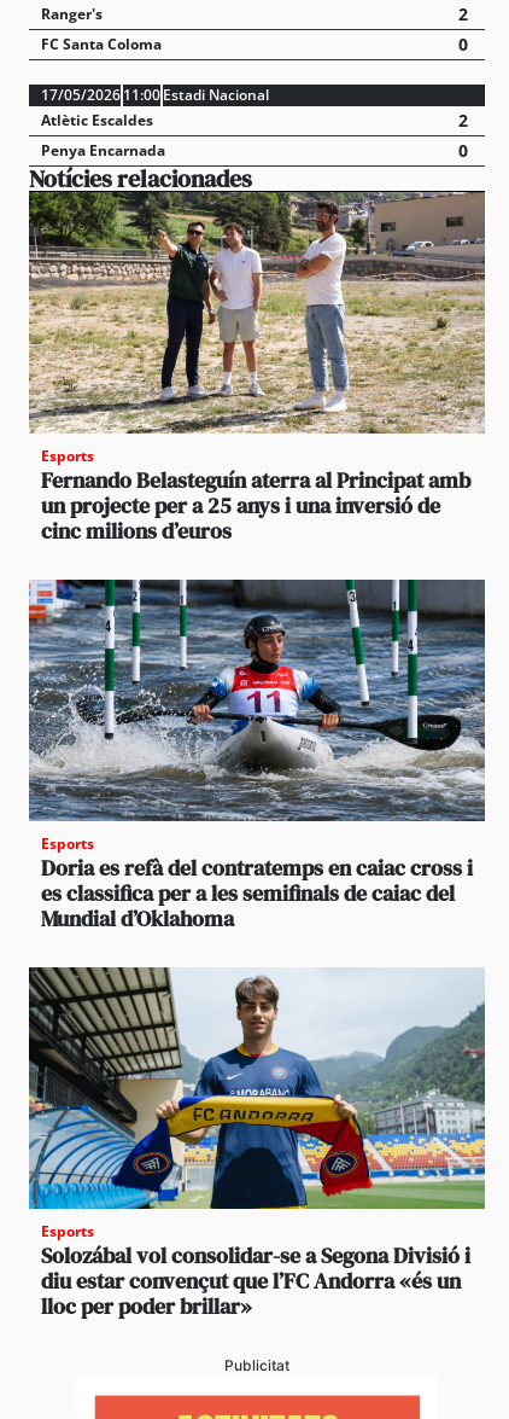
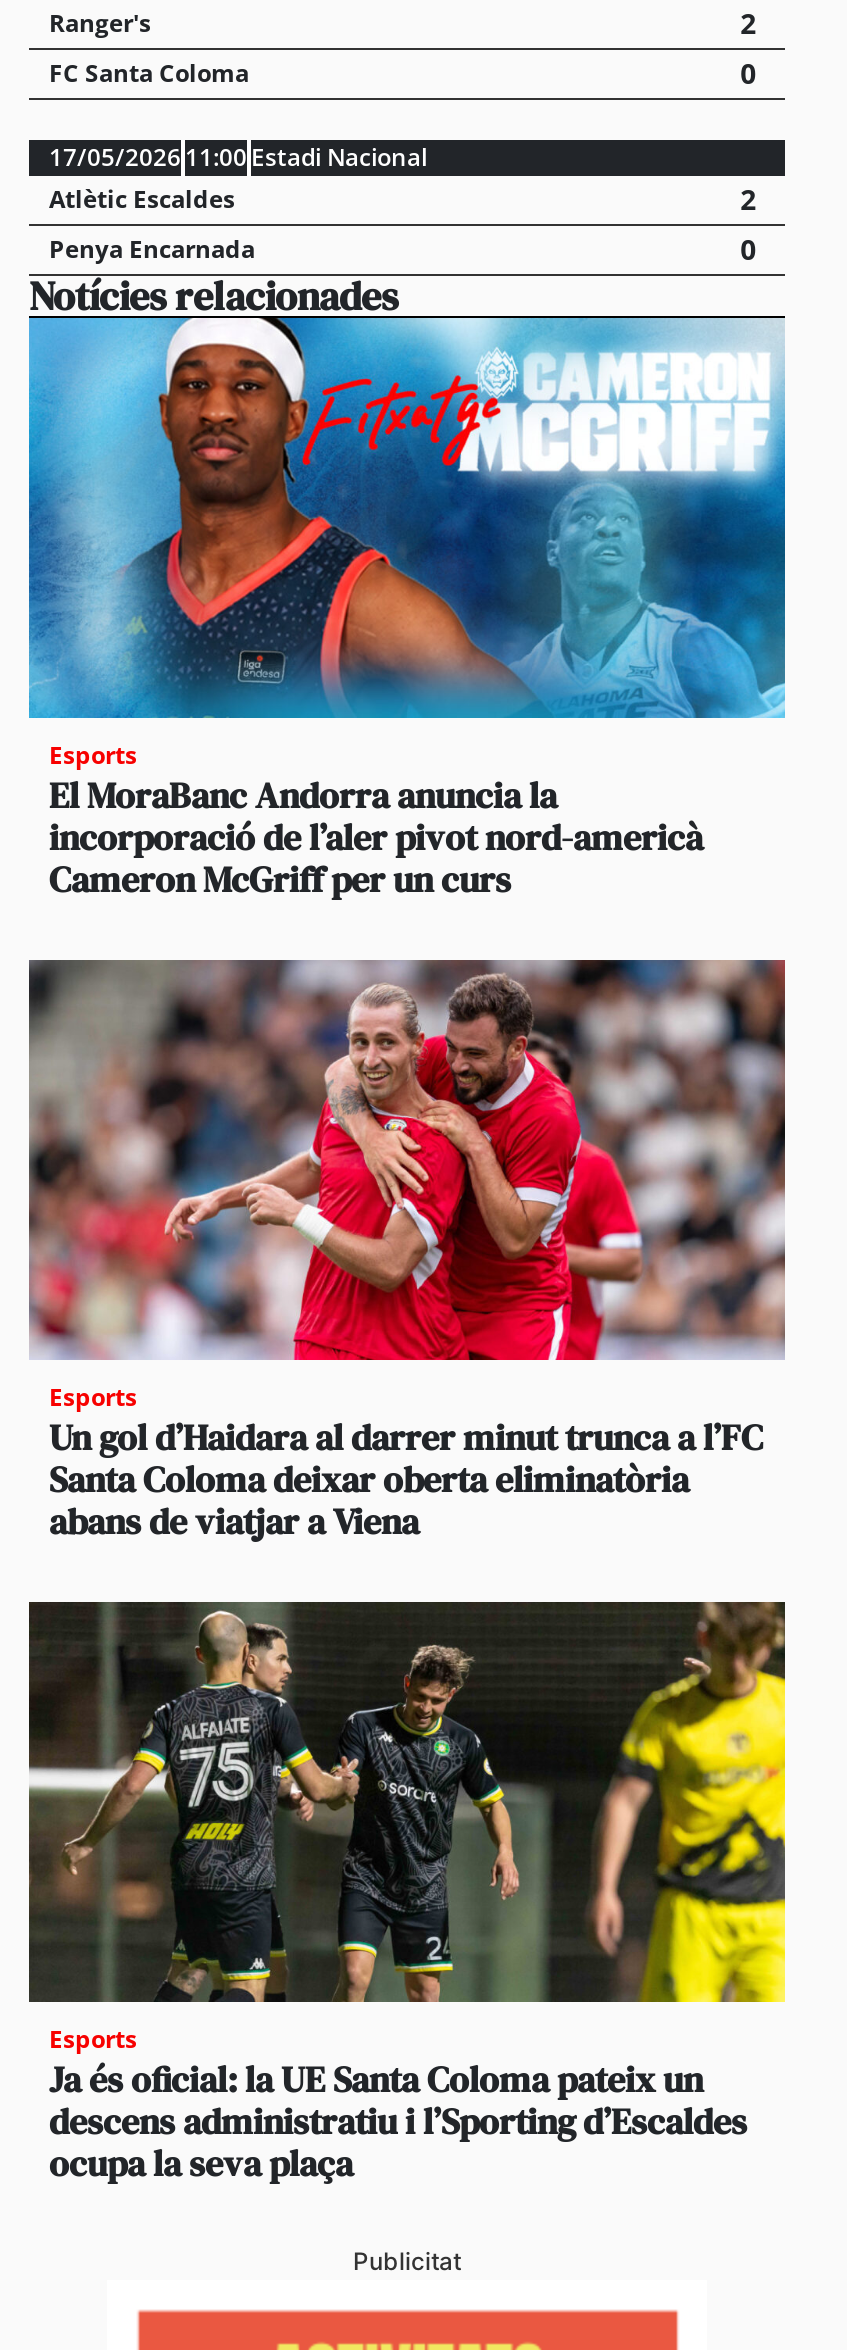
- [image]
- Fernando Belasteguín aterra al Principat amb
- un projecte per a 25 anys i una inversió de
- cinc milions d’euros
+ [image]
+ El MoraBanc Andorra anuncia la
+ incorporació de l’aler pivot nord-americà
+ Cameron McGriff per un curs

- [image]
- Doria es refà del contratemps en caiac cross i
- es classifica per a les semifinals de caiac del
- Mundial d’Oklahoma
+ [image]
+ Un gol d’Haidara al darrer minut trunca a l’FC
+ Santa Coloma deixar oberta eliminatòria
+ abans de viatjar a Viena

- [image]
- Solozábal vol consolidar-se a Segona Divisió i
- diu estar convençut que l’FC Andorra «és un
- lloc per poder brillar»
+ [image]
+ Ja és oficial: la UE Santa Coloma pateix un
+ descens administratiu i l’Sporting d’Escaldes
+ ocupa la seva plaça
